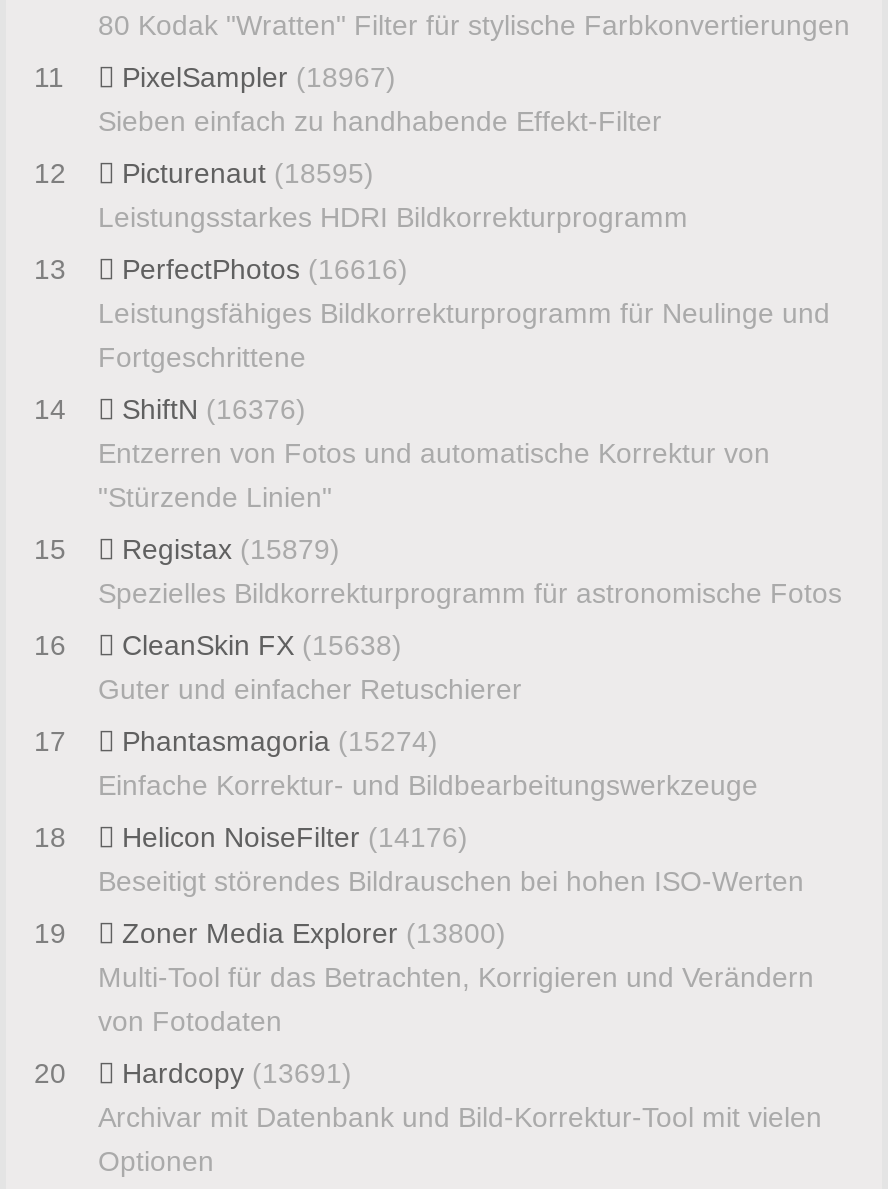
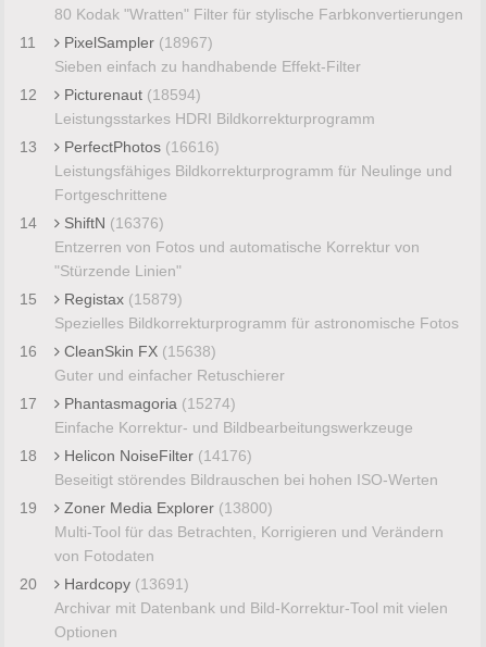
- 12 Picturenaut (18595)
+ 12 Picturenaut (18594)
